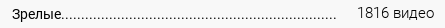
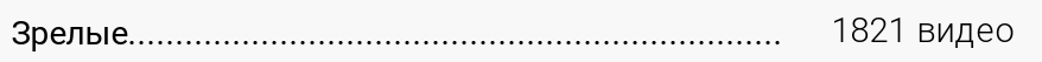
- 1816 видео
+ 1821 видео
